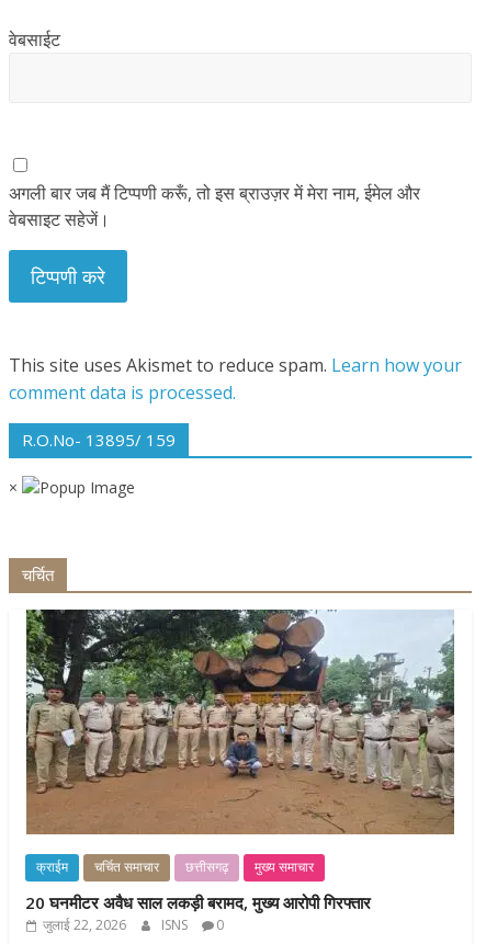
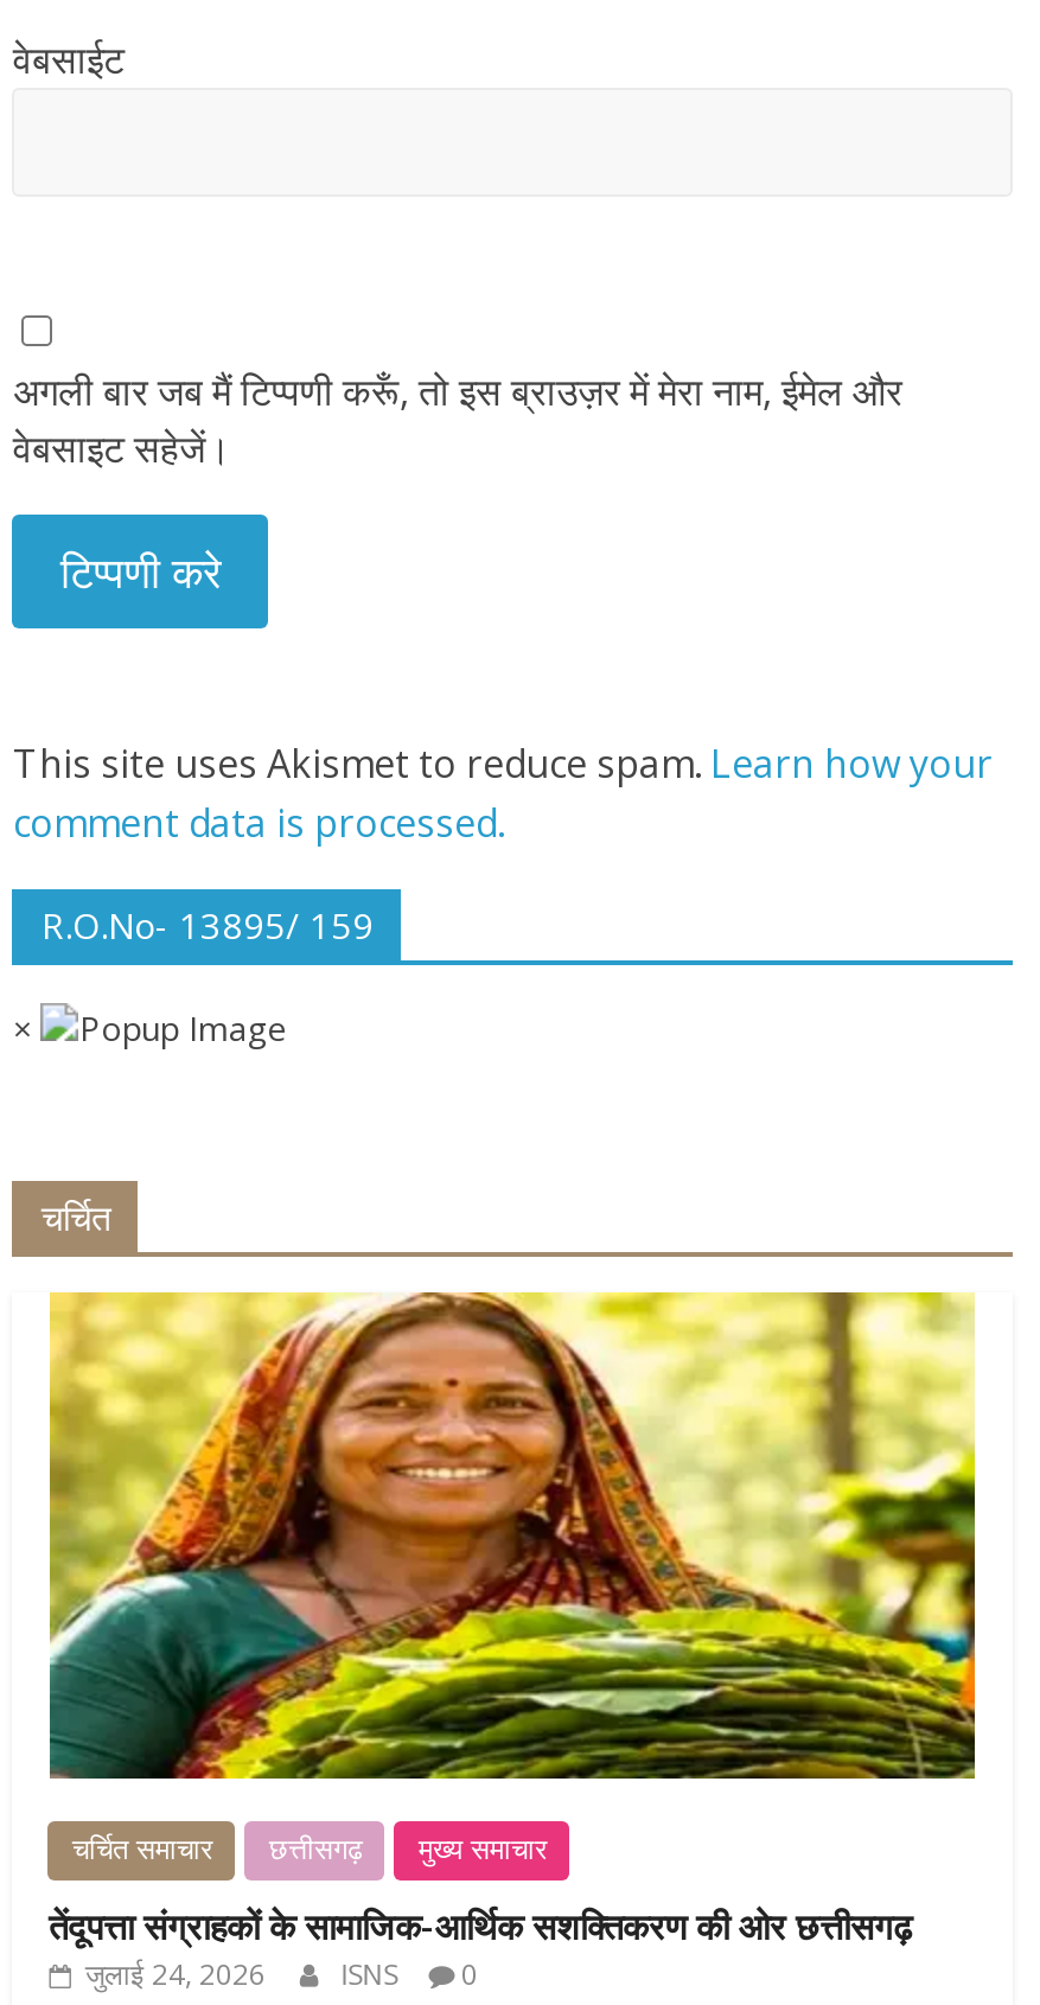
- [image]
+ [image]

- क्राईम

- 20 घनमीटर अवैध साल लकड़ी बरामद, मुख्य आरोपी गिरफ्तार
- जुलाई 22, 2026
+ तेंदूपत्ता संग्राहकों के सामाजिक-आर्थिक सशक्तिकरण की ओर छत्तीसगढ़
+ जुलाई 24, 2026
